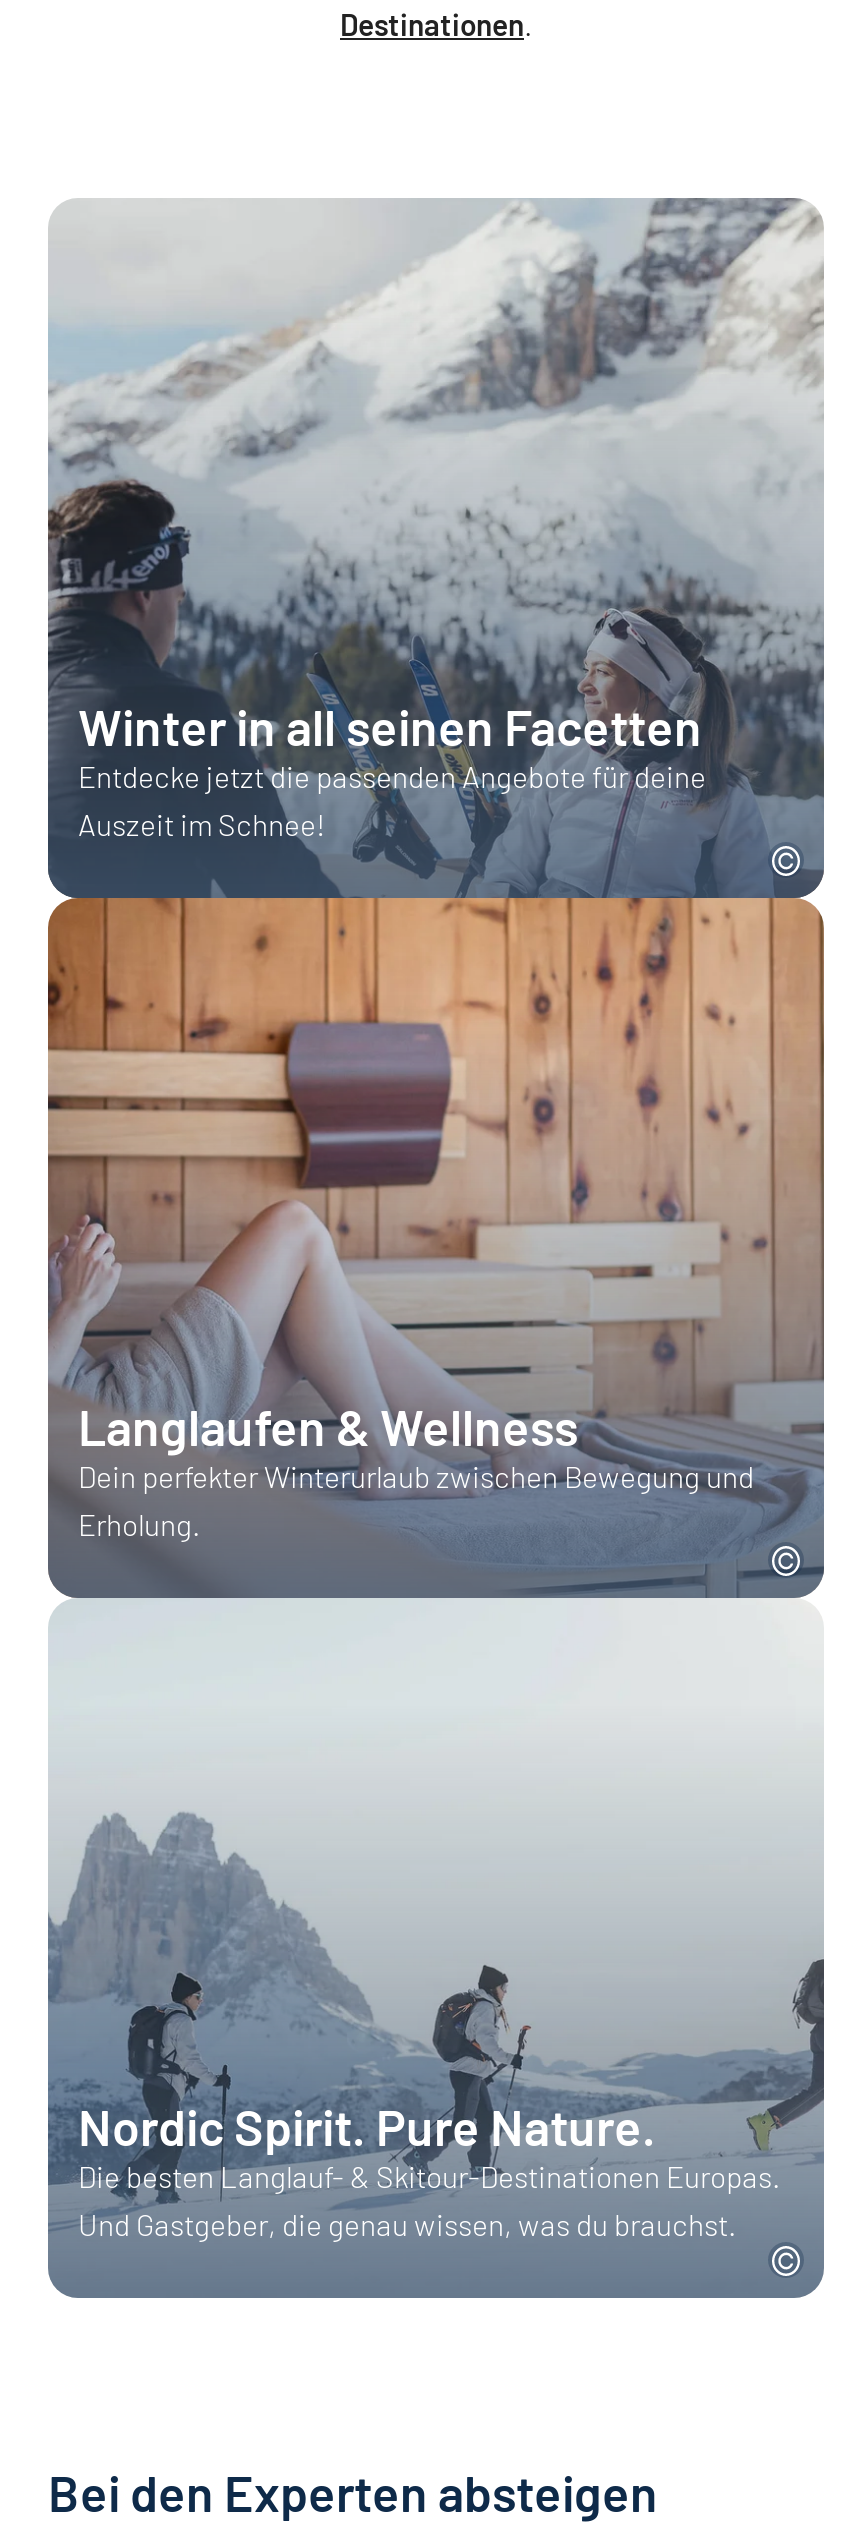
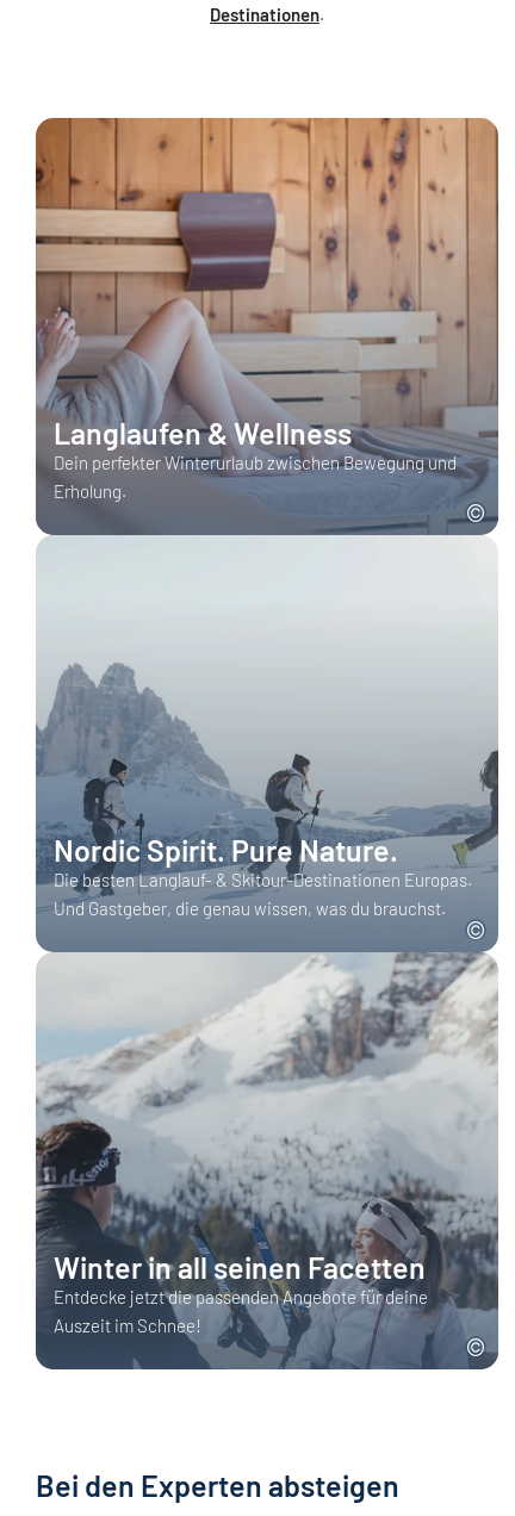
moved down: [image] | Winter in all seinen Facetten | Entdecke jetzt die passenden Angebote für deine | Auszeit im Schnee!

moved up: [image] | Langlaufen & Wellness | Dein perfekter Winterurlaub zwischen Bewegung und | Erholung. | Nordic Spirit. Pure Nature. | Die besten Langlauf- & Skitour-Destinationen Europas. | Und Gastgeber, die genau wissen, was du brauchst.
